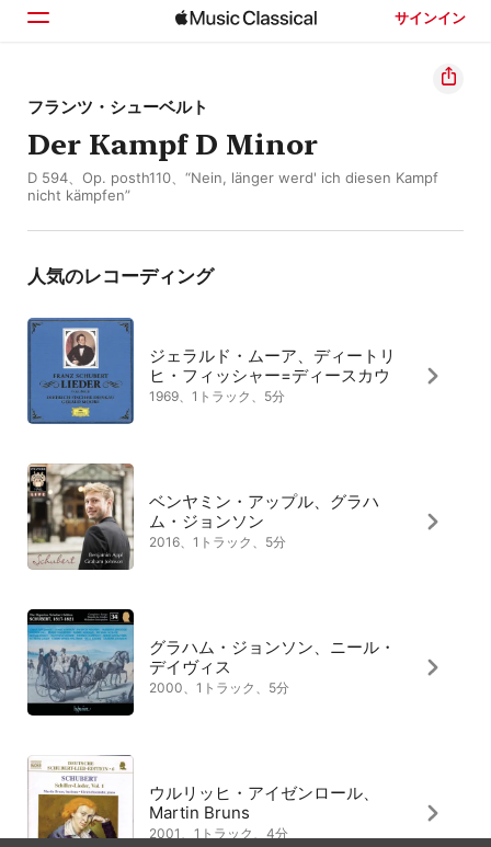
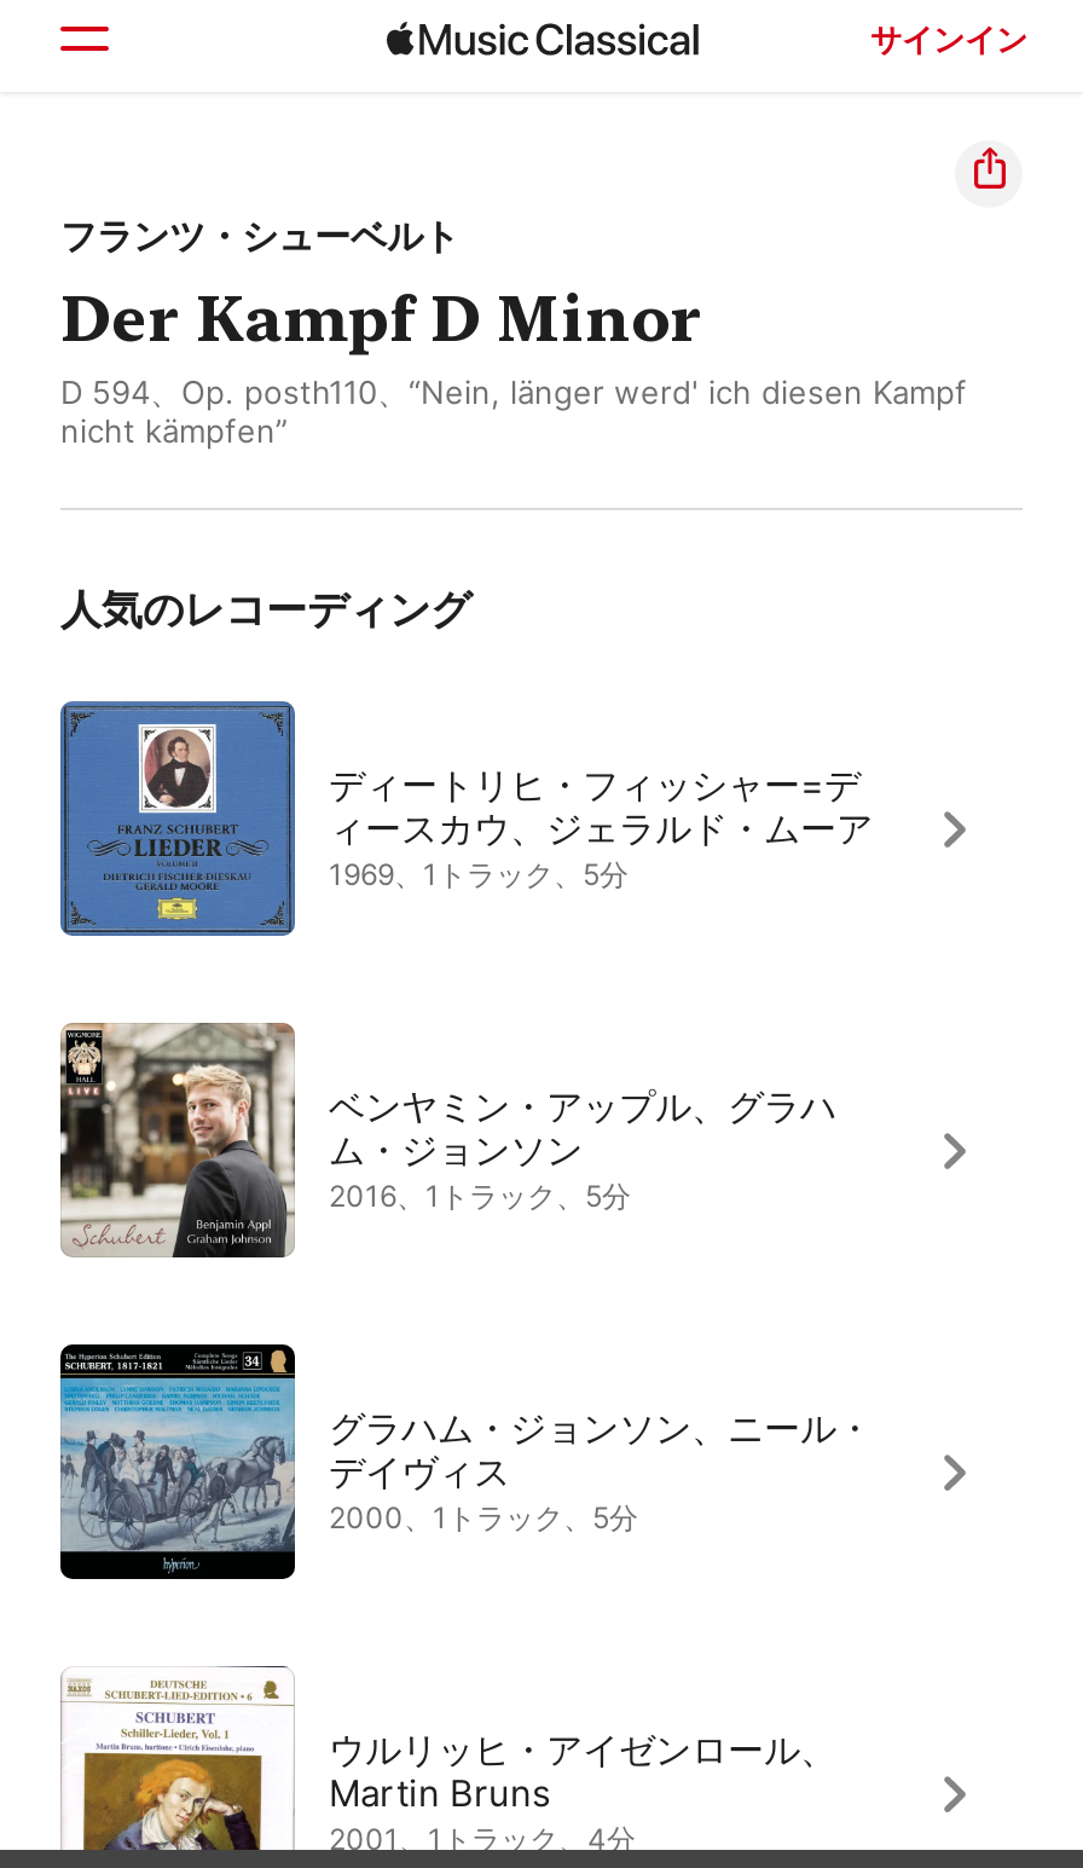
- ジェラルド・ムーア、ディートリ
- ヒ・フィッシャー=ディースカウ
+ ディートリヒ・フィッシャー=デ
+ ィースカウ、ジェラルド・ムーア
